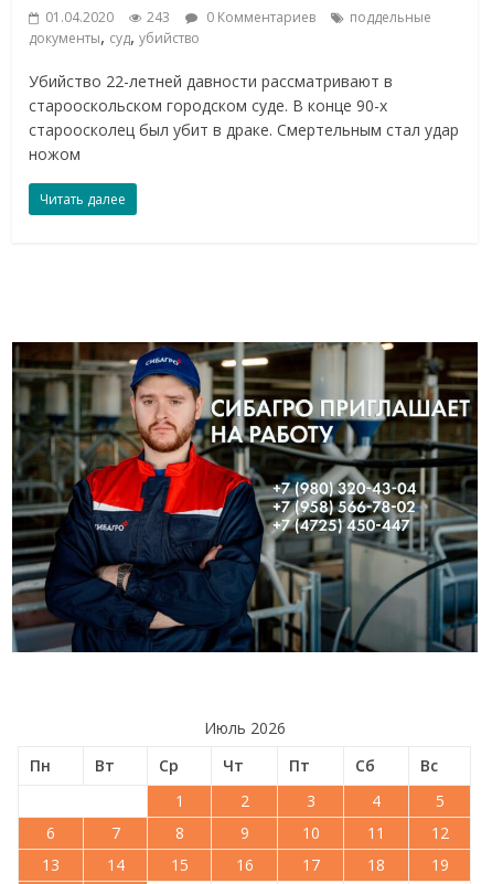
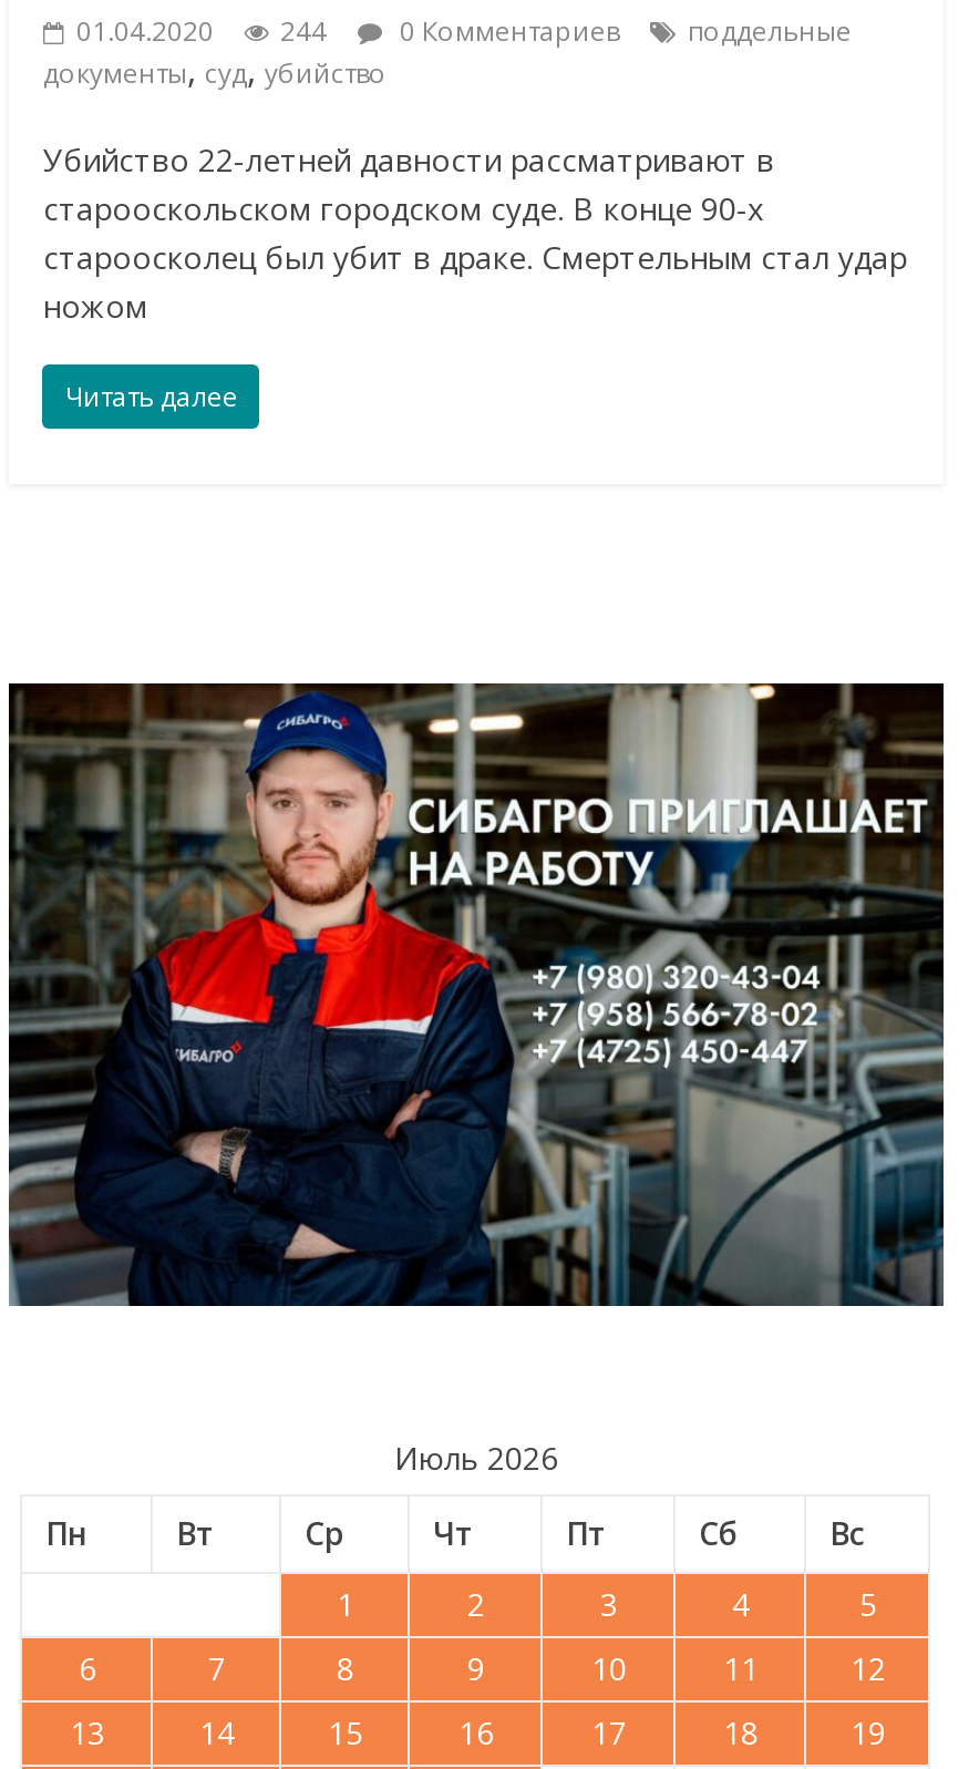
- 01.04.2020 243 0 Комментариев поддельные
+ 01.04.2020 244 0 Комментариев поддельные
